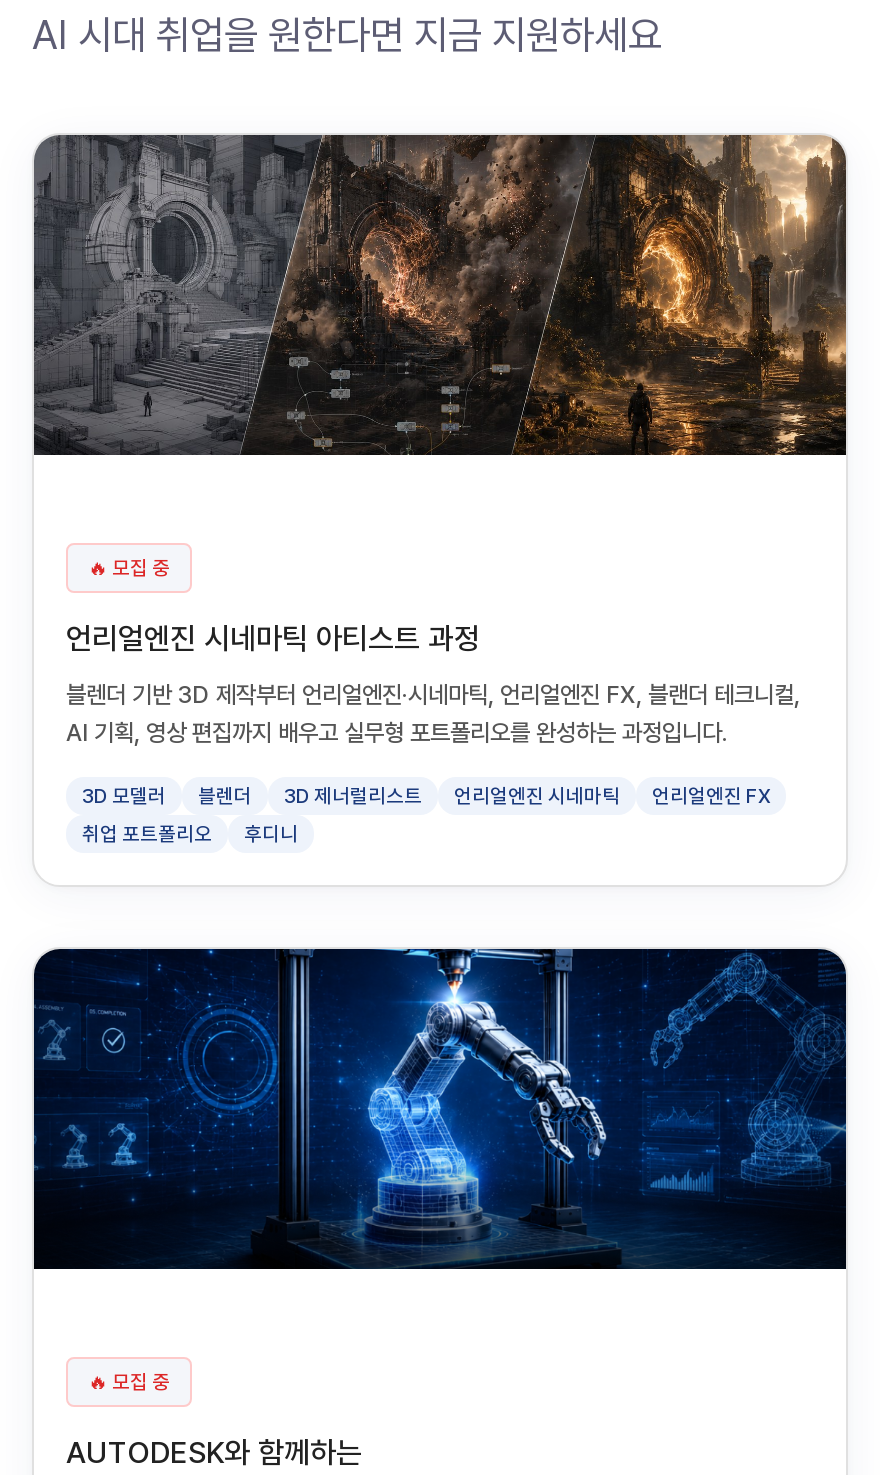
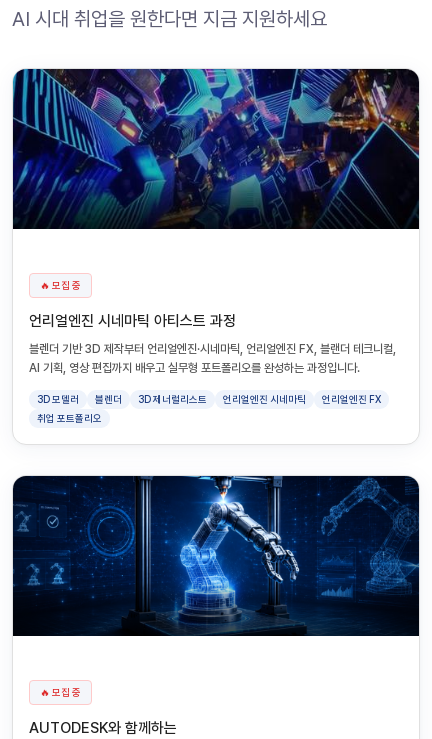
- [image]
+ [image]

- 후디니
